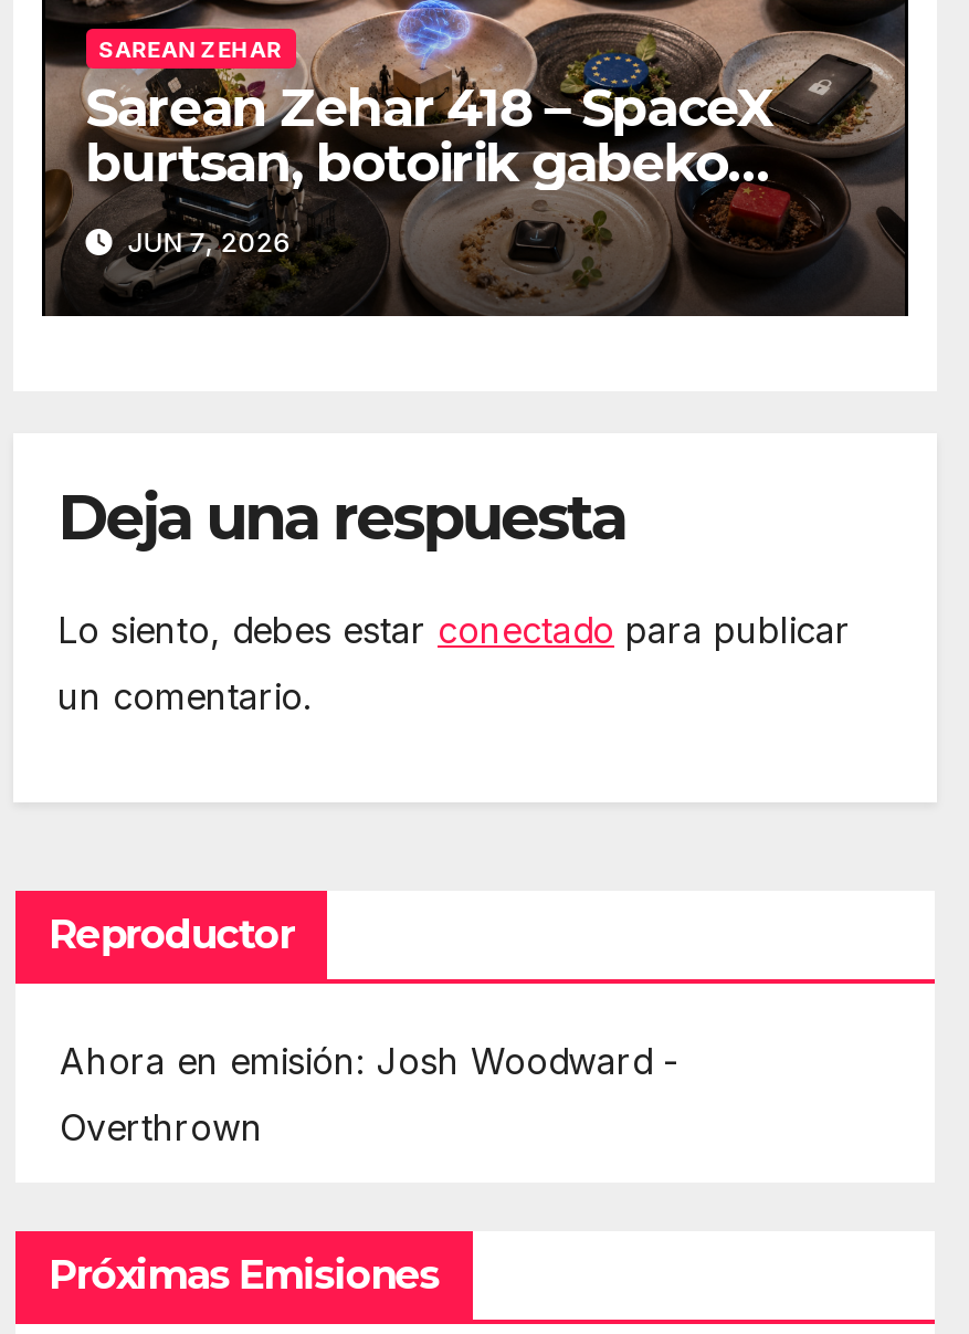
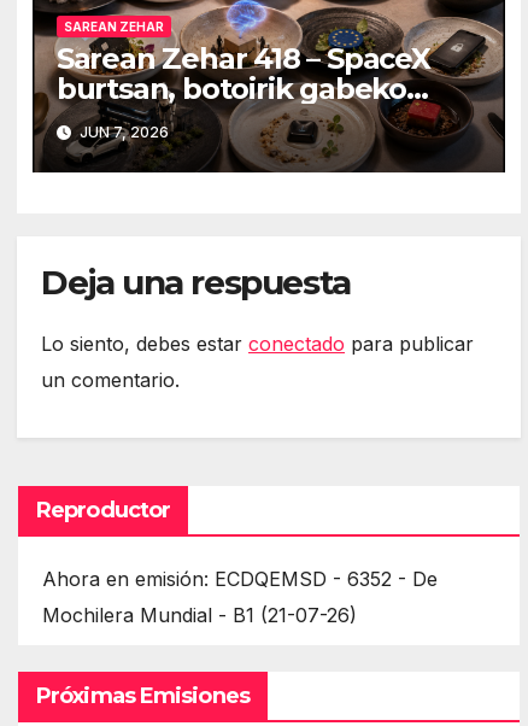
- Ahora en emisión: Josh Woodward -
+ Ahora en emisión: ECDQEMSD - 6352 - De

- Overthrown
+ Mochilera Mundial - B1 (21-07-26)
